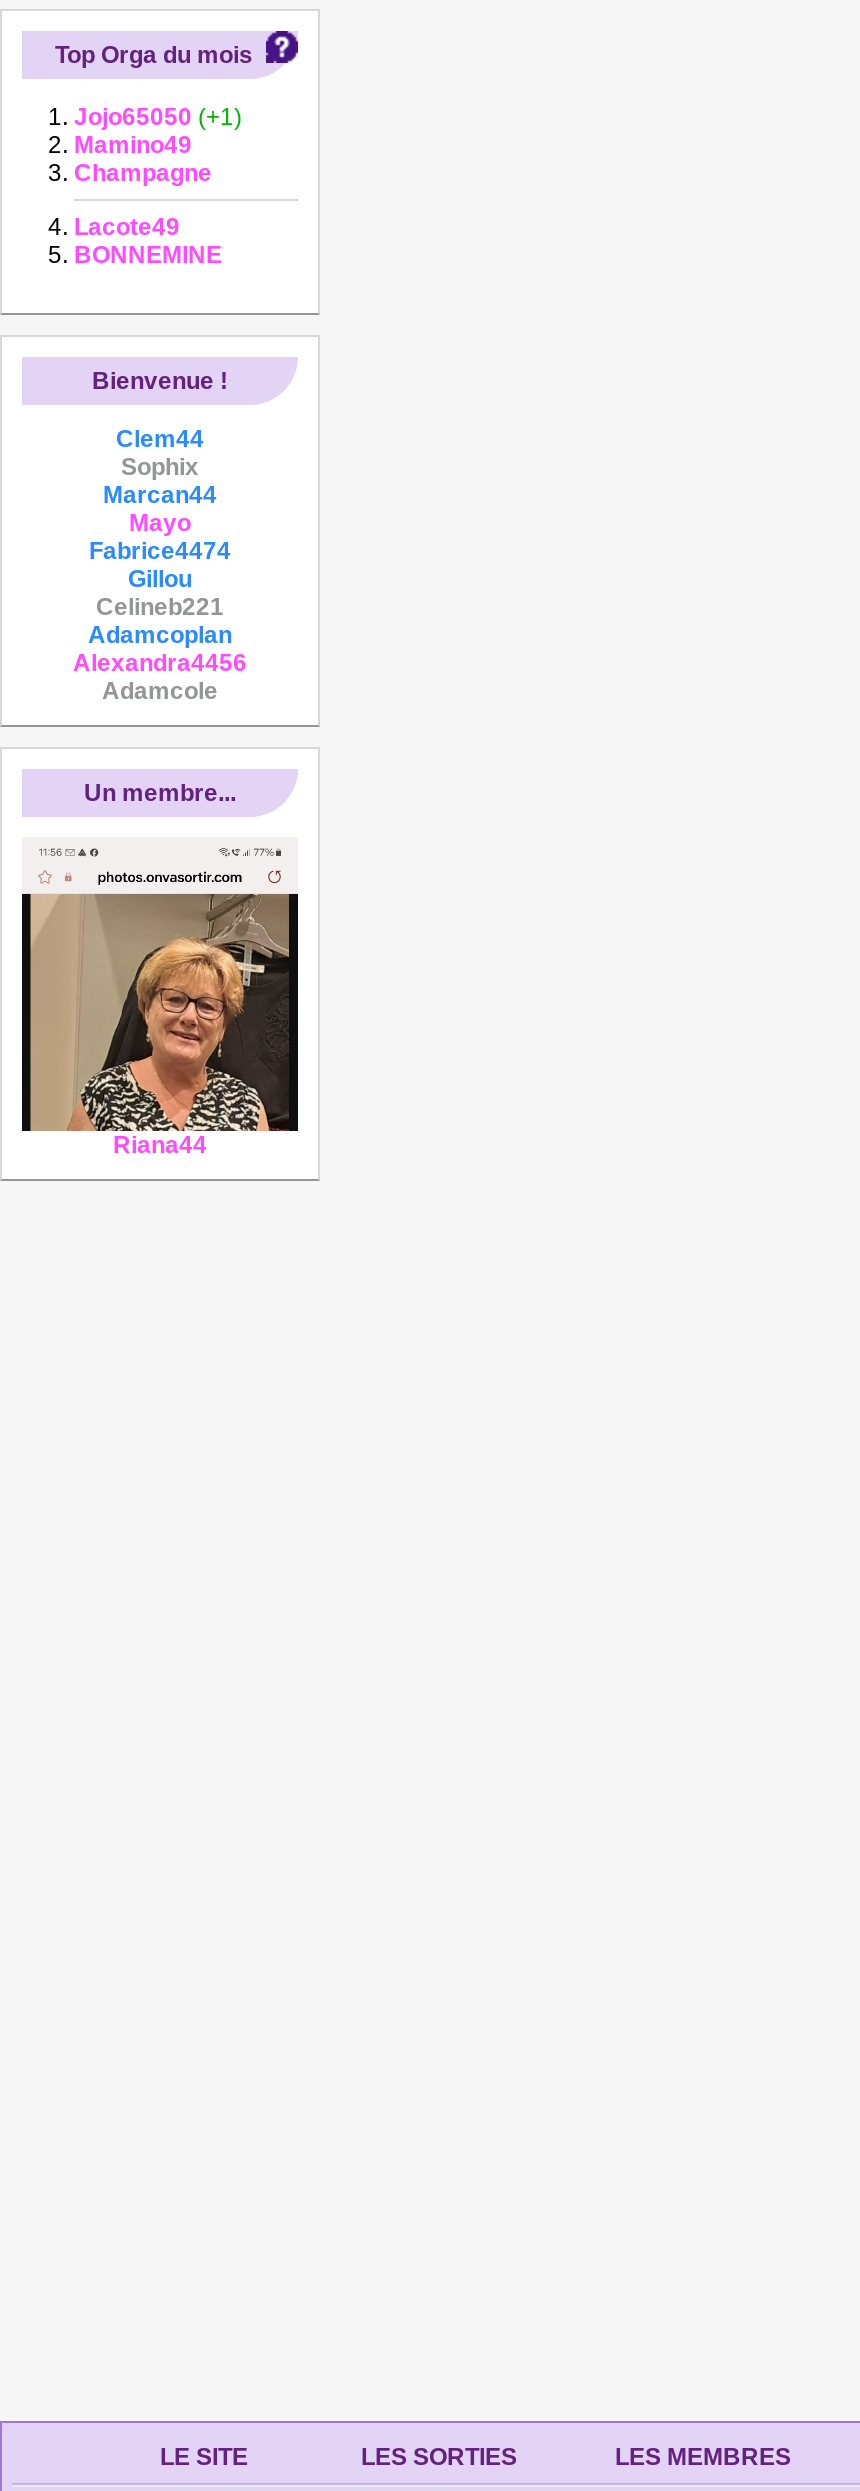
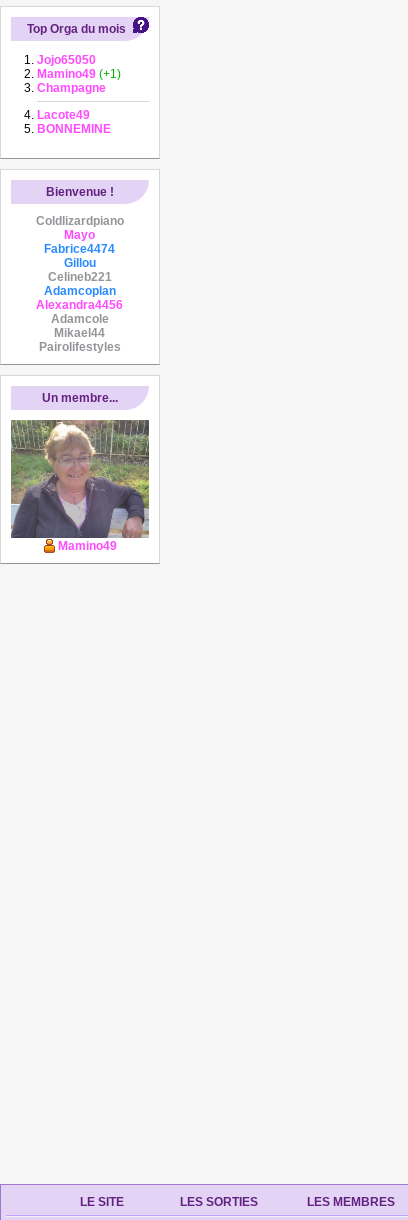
- Jojo65050 (+1)
- Mamino49
+ Jojo65050
+ Mamino49 (+1)

- Clem44
- Sophix
- Marcan44
+ Coldlizardpiano

+ Mikael44
+ Pairolifestyles

- [image]
- Riana44
+ [image]
+ Mamino49
